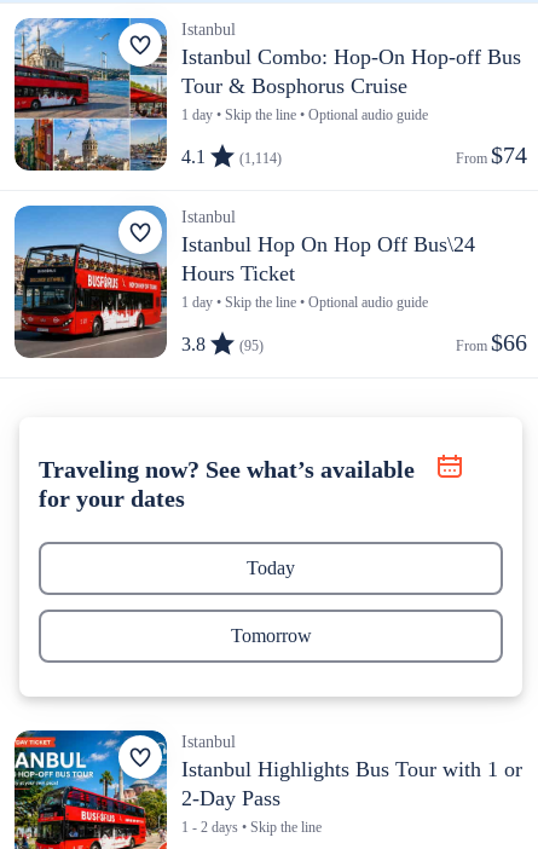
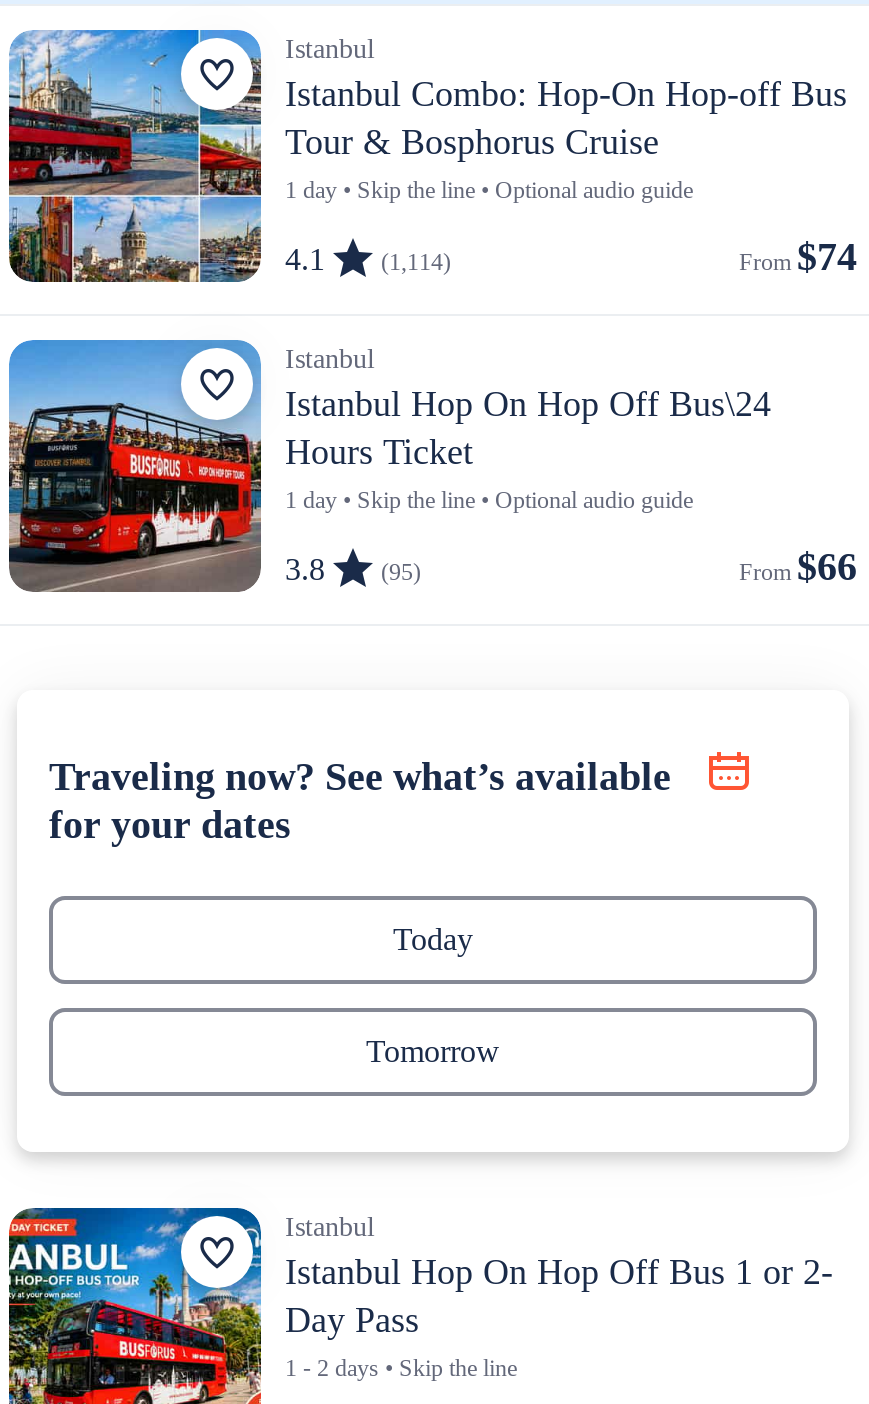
- Istanbul Highlights Bus Tour with 1 or
- 2-Day Pass
+ Istanbul Hop On Hop Off Bus 1 or 2-
+ Day Pass
